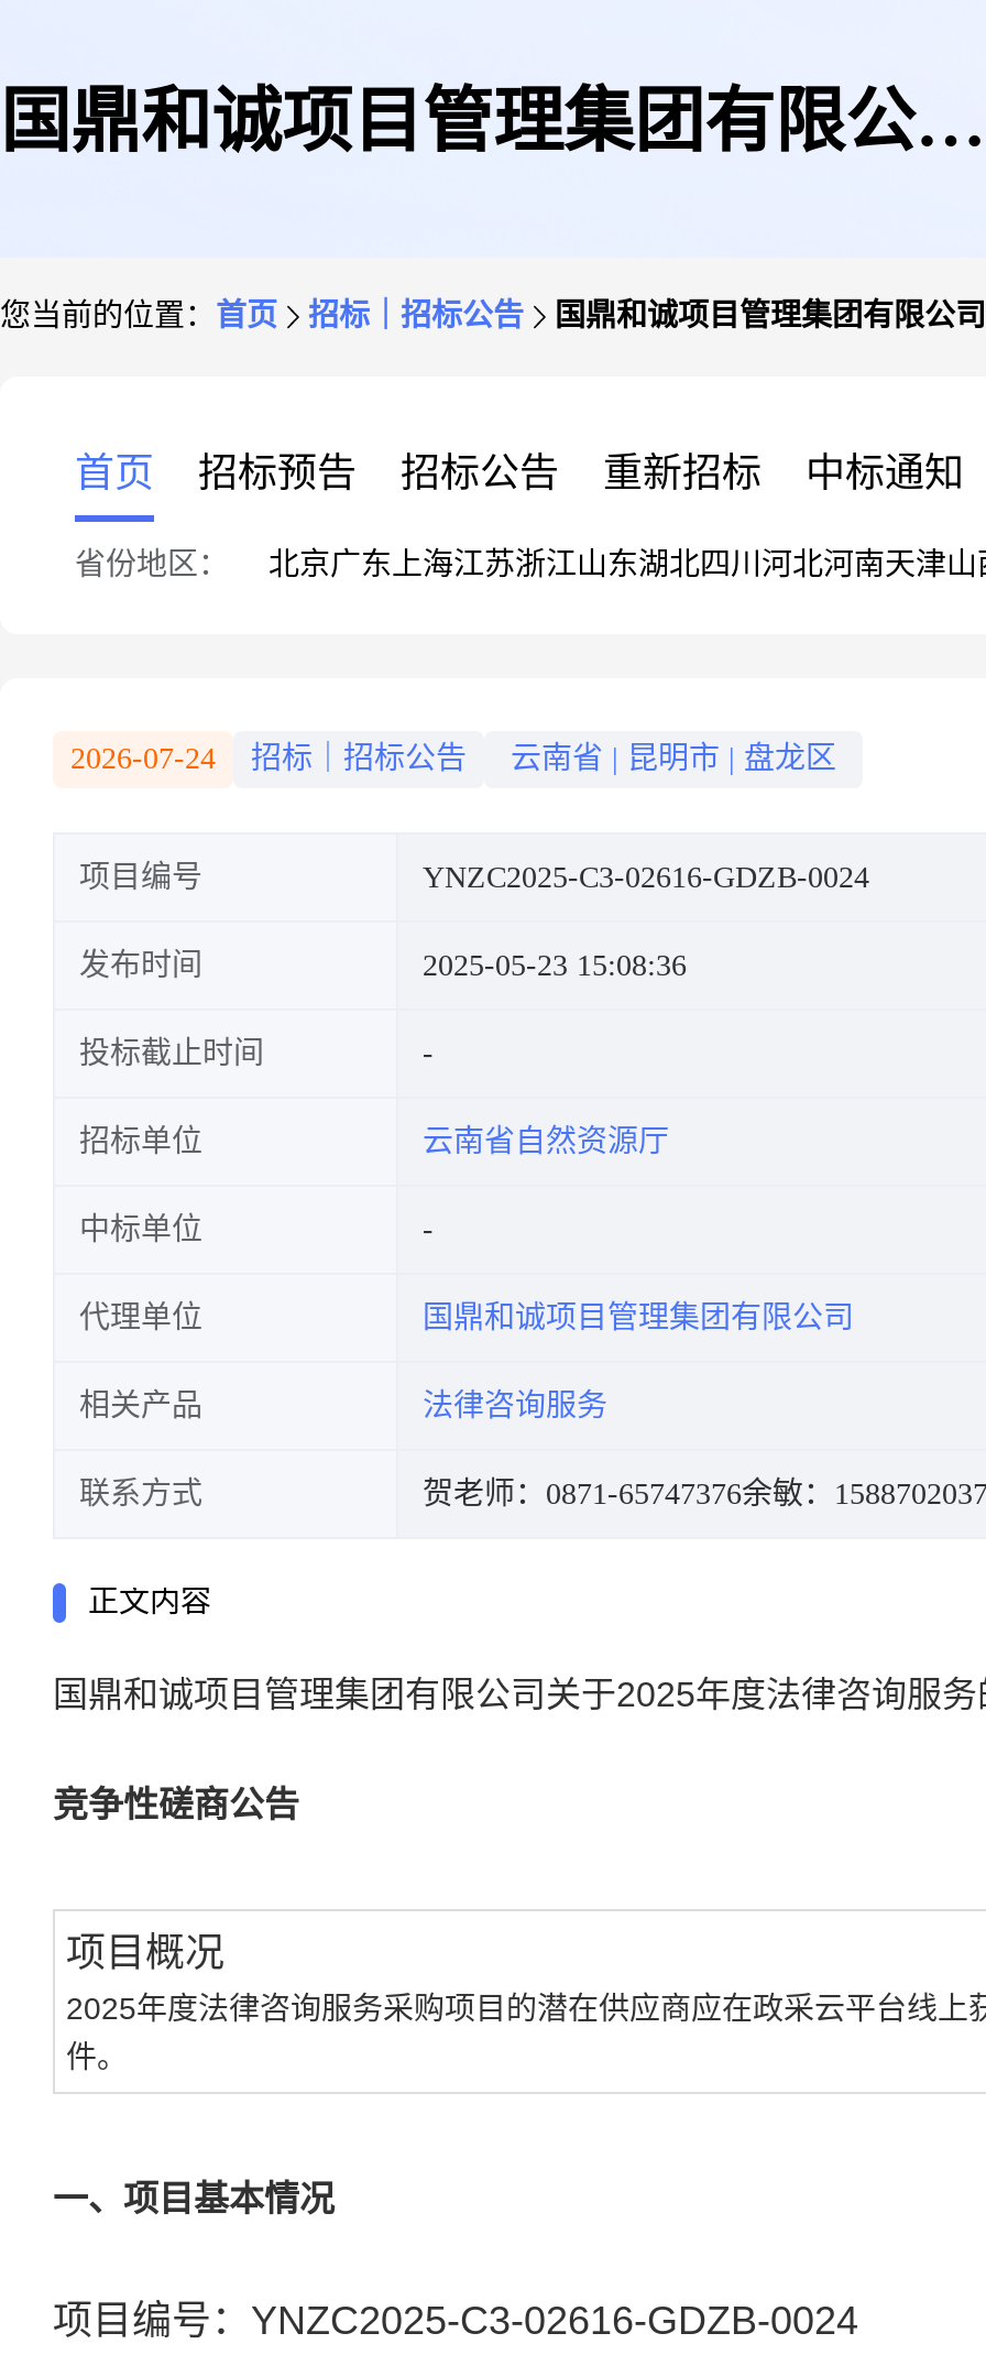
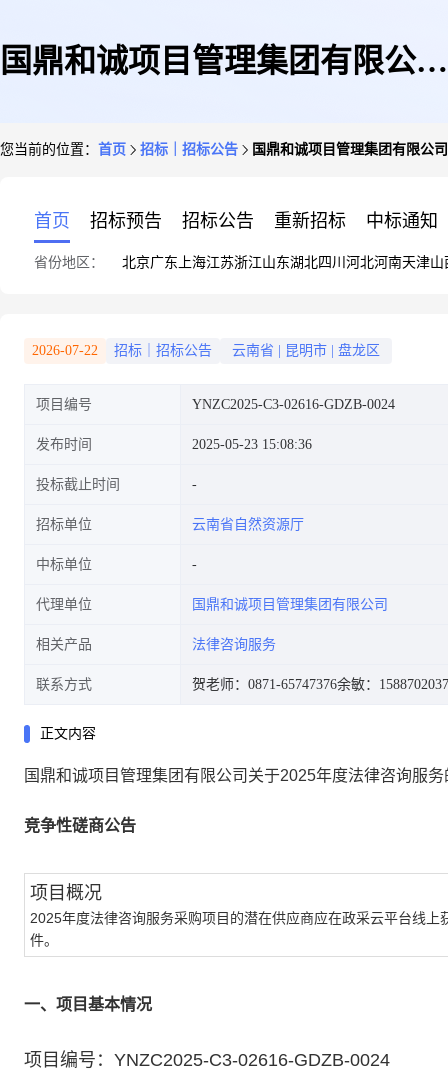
- 2026-07-24
+ 2026-07-22
